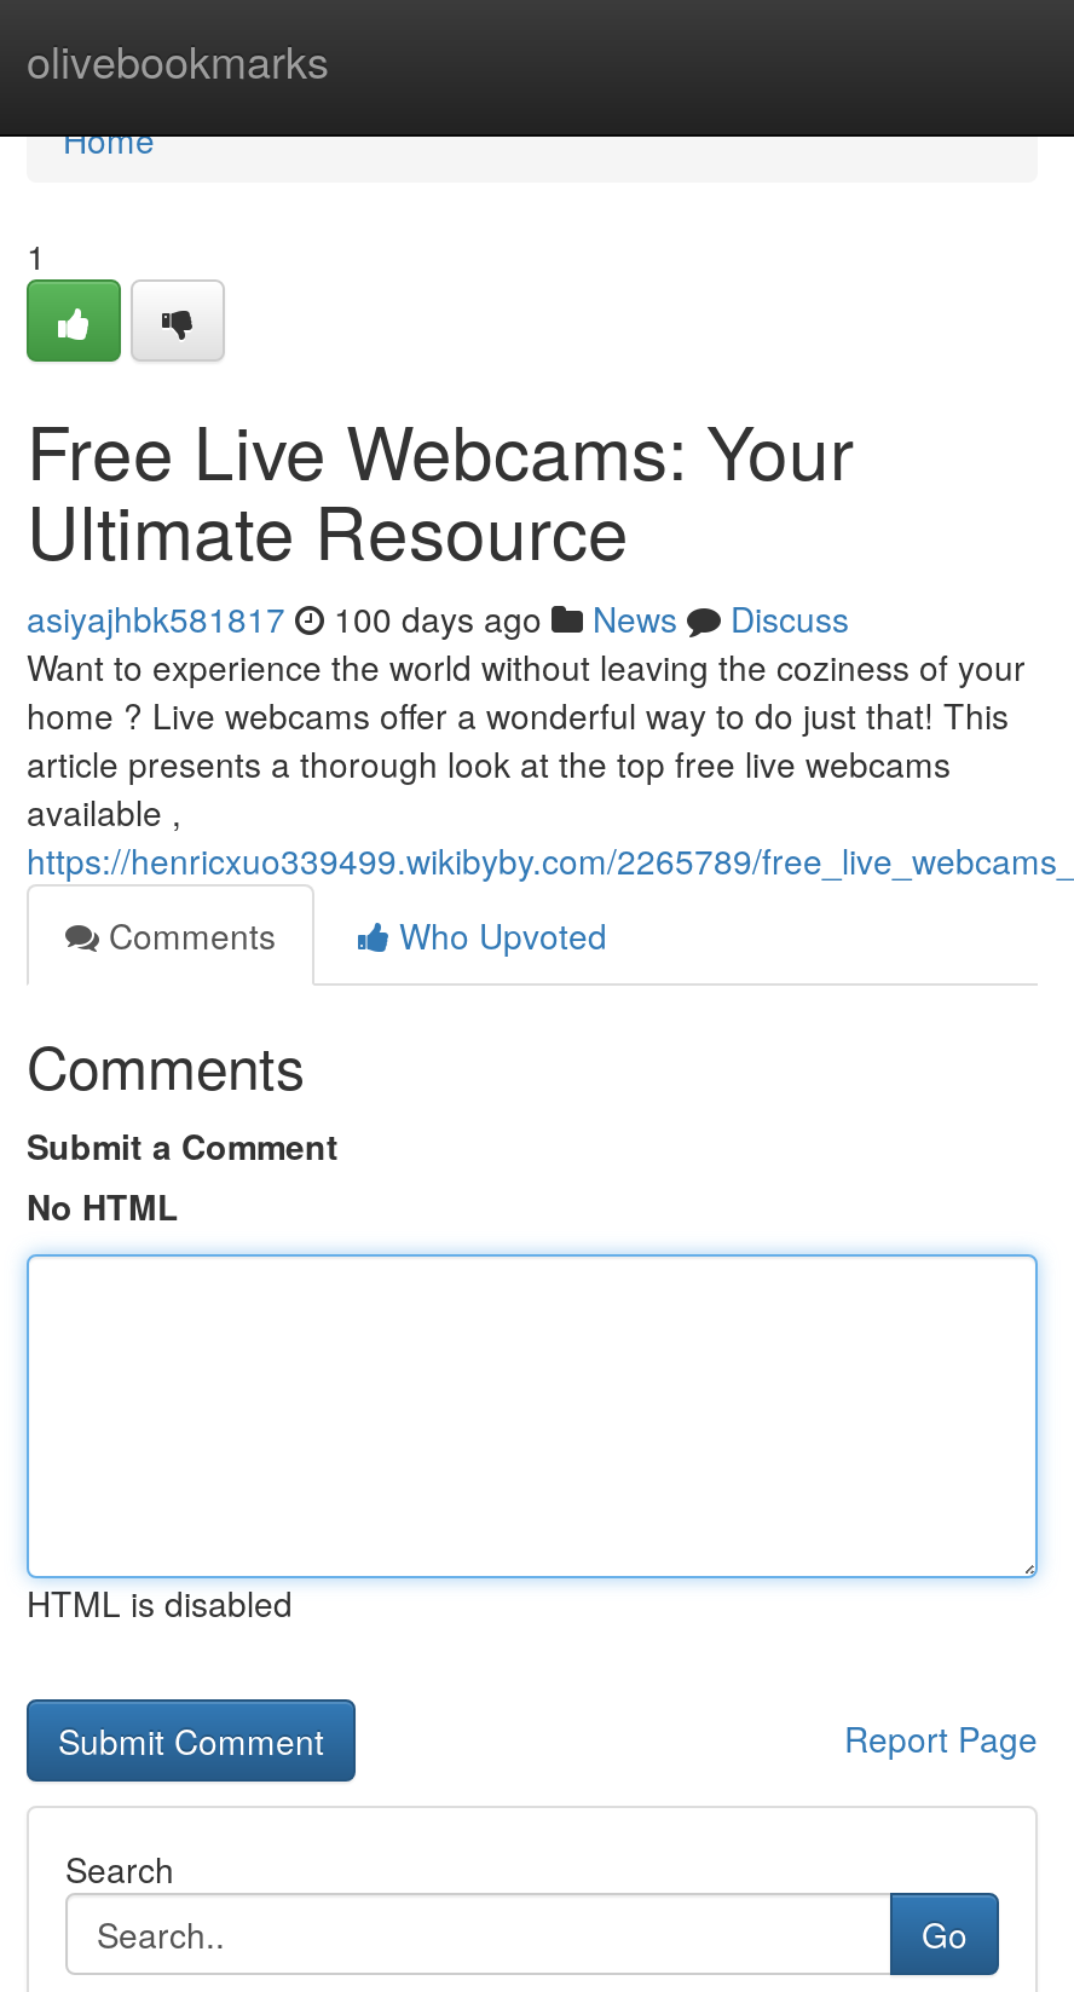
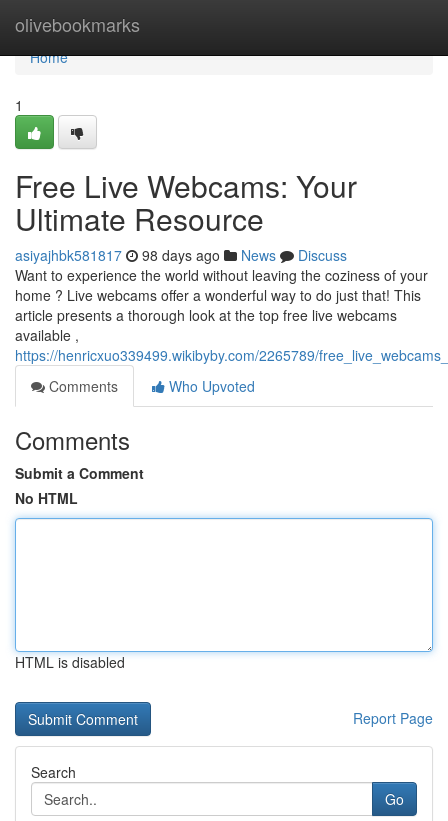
- asiyajhbk581817 100 days ago News Discuss
+ asiyajhbk581817 98 days ago News Discuss
